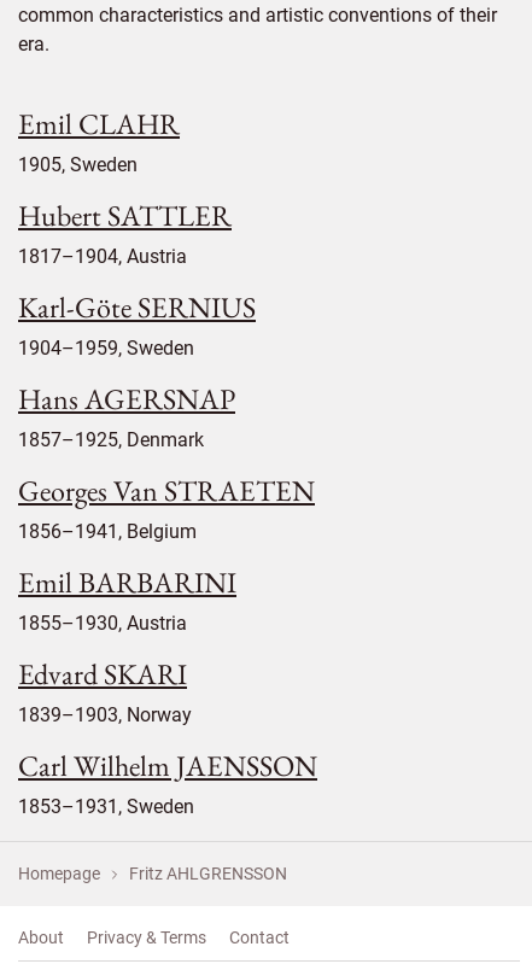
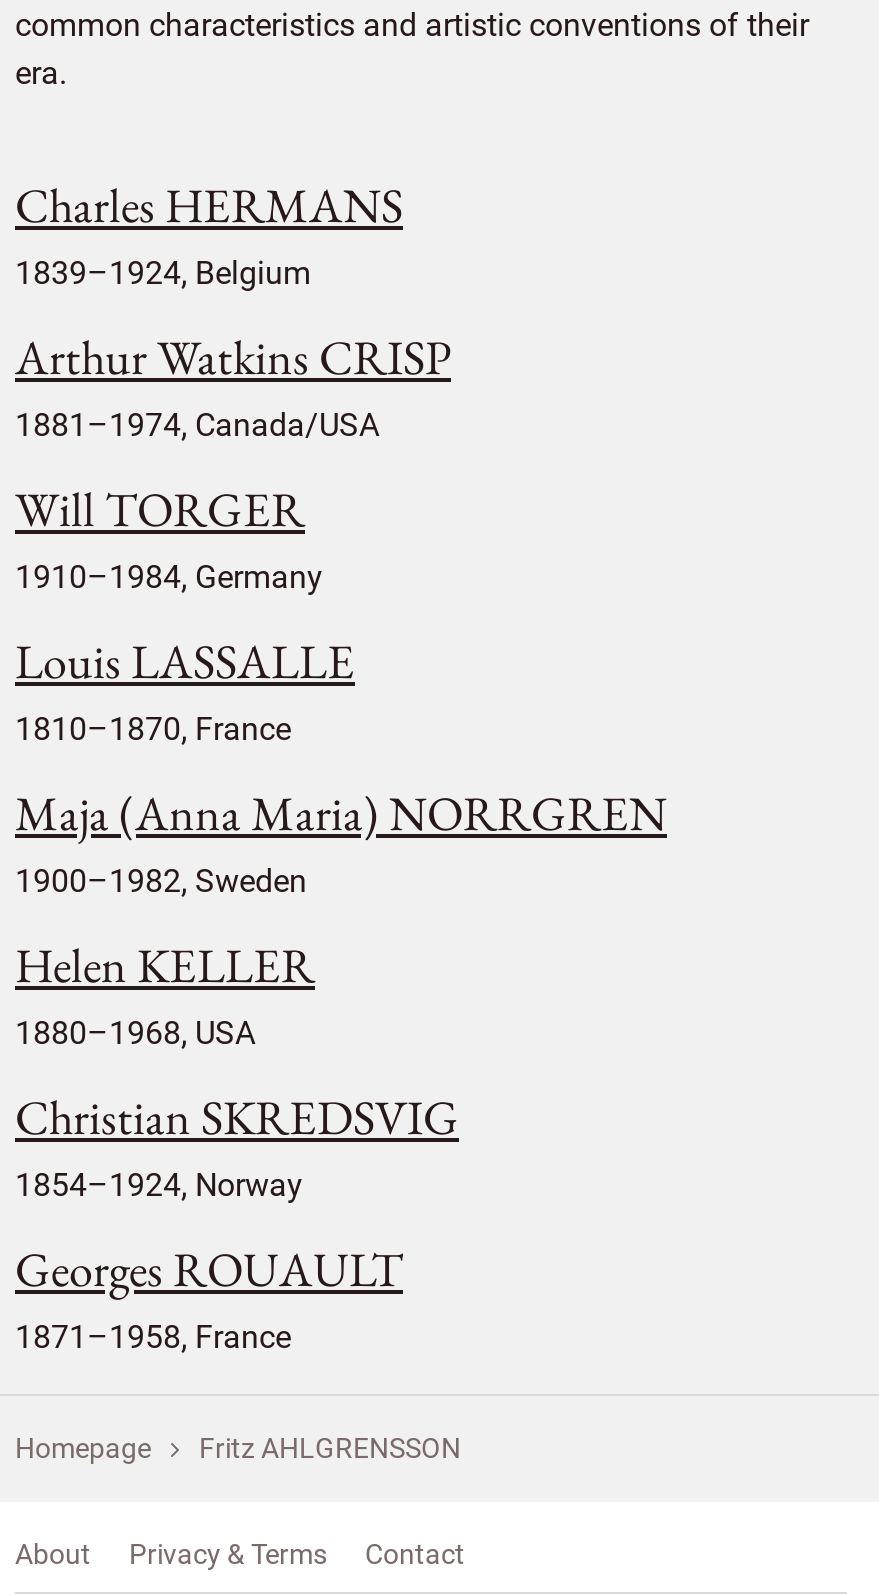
- Emil CLAHR
- 1905, Sweden
+ Charles HERMANS
+ 1839–1924, Belgium

- Hubert SATTLER
- 1817–1904, Austria
+ Arthur Watkins CRISP
+ 1881–1974, Canada/USA

- Karl-Göte SERNIUS
- 1904–1959, Sweden
+ Will TORGER
+ 1910–1984, Germany

- Hans AGERSNAP
- 1857–1925, Denmark
+ Louis LASSALLE
+ 1810–1870, France

- Georges Van STRAETEN
- 1856–1941, Belgium
+ Maja (Anna Maria) NORRGREN
+ 1900–1982, Sweden

- Emil BARBARINI
- 1855–1930, Austria
+ Helen KELLER
+ 1880–1968, USA

- Edvard SKARI
- 1839–1903, Norway
+ Christian SKREDSVIG
+ 1854–1924, Norway

- Carl Wilhelm JAENSSON
- 1853–1931, Sweden
+ Georges ROUAULT
+ 1871–1958, France
